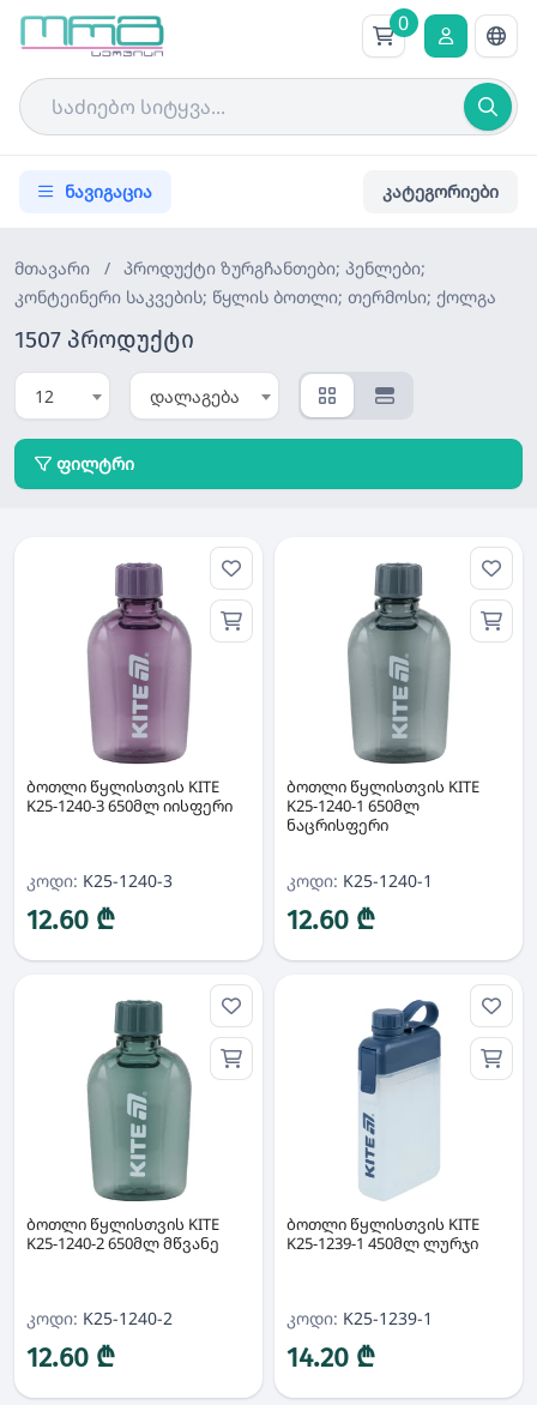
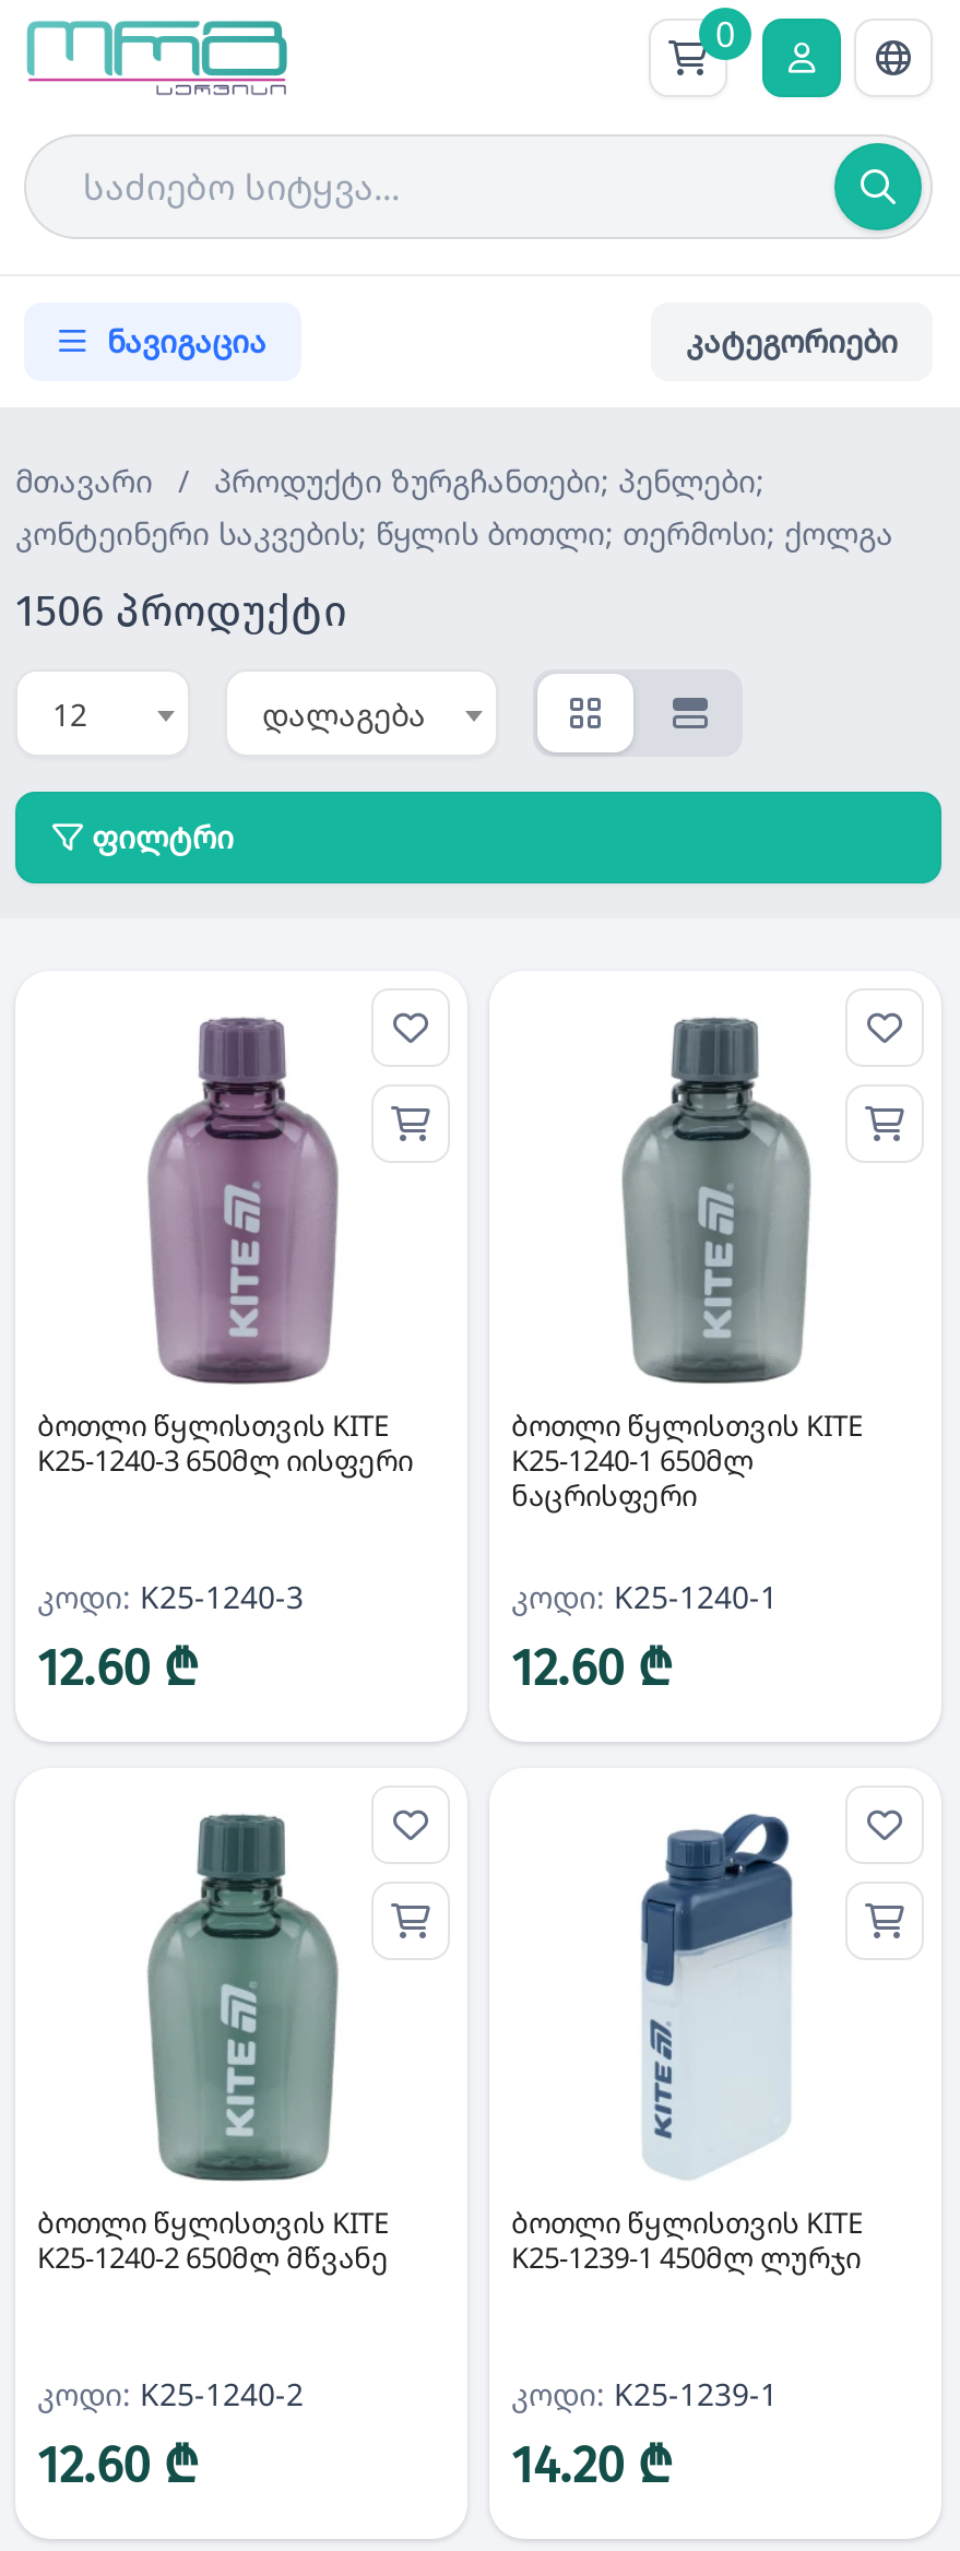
- 1507 პროდუქტი
+ 1506 პროდუქტი
